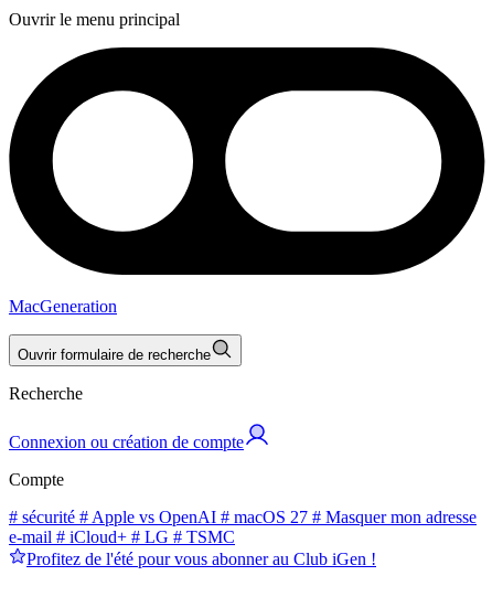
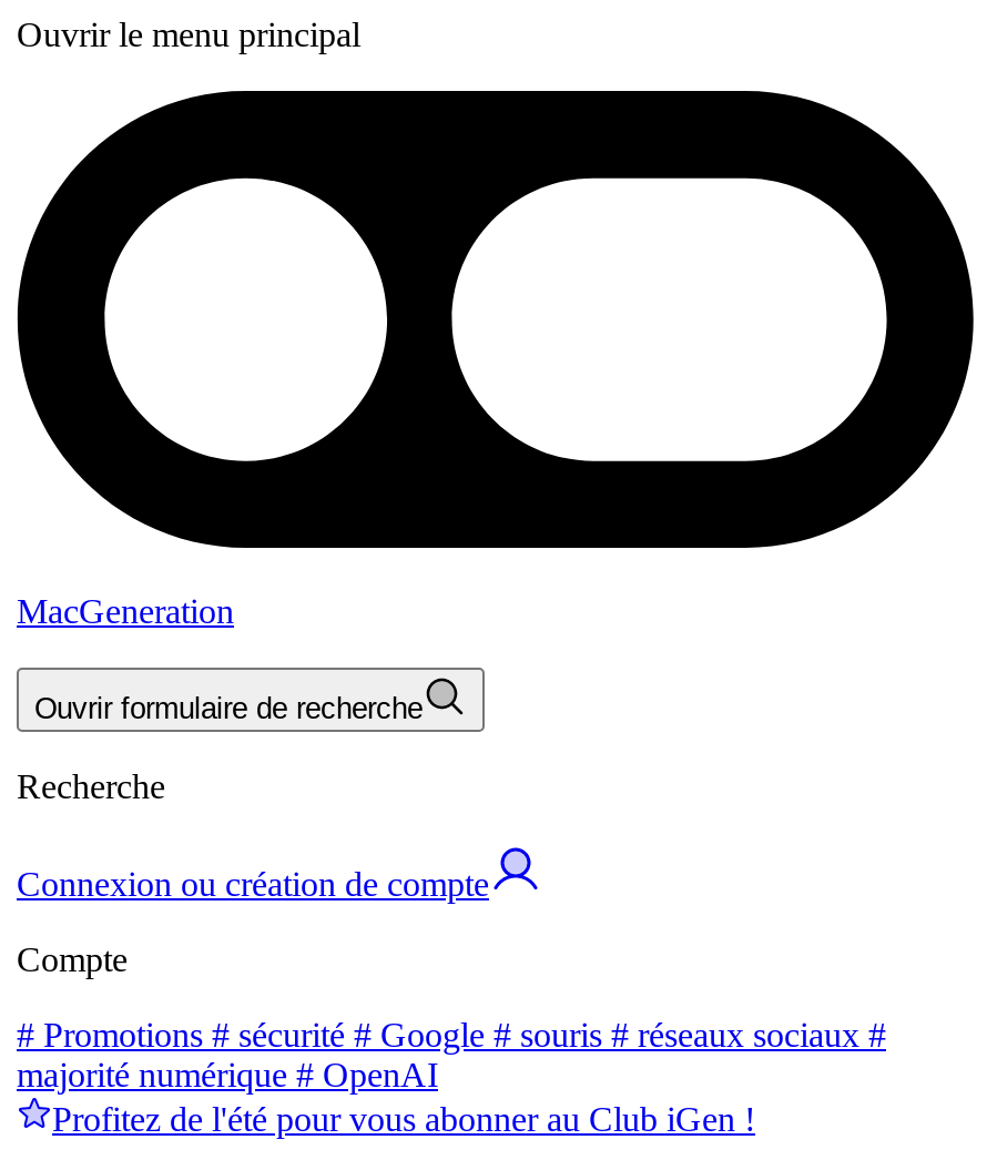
- # sécurité # Apple vs OpenAI # macOS 27 # Masquer mon adresse
- e-mail # iCloud+ # LG # TSMC
+ # Promotions # sécurité # Google # souris # réseaux sociaux #
+ majorité numérique # OpenAI
